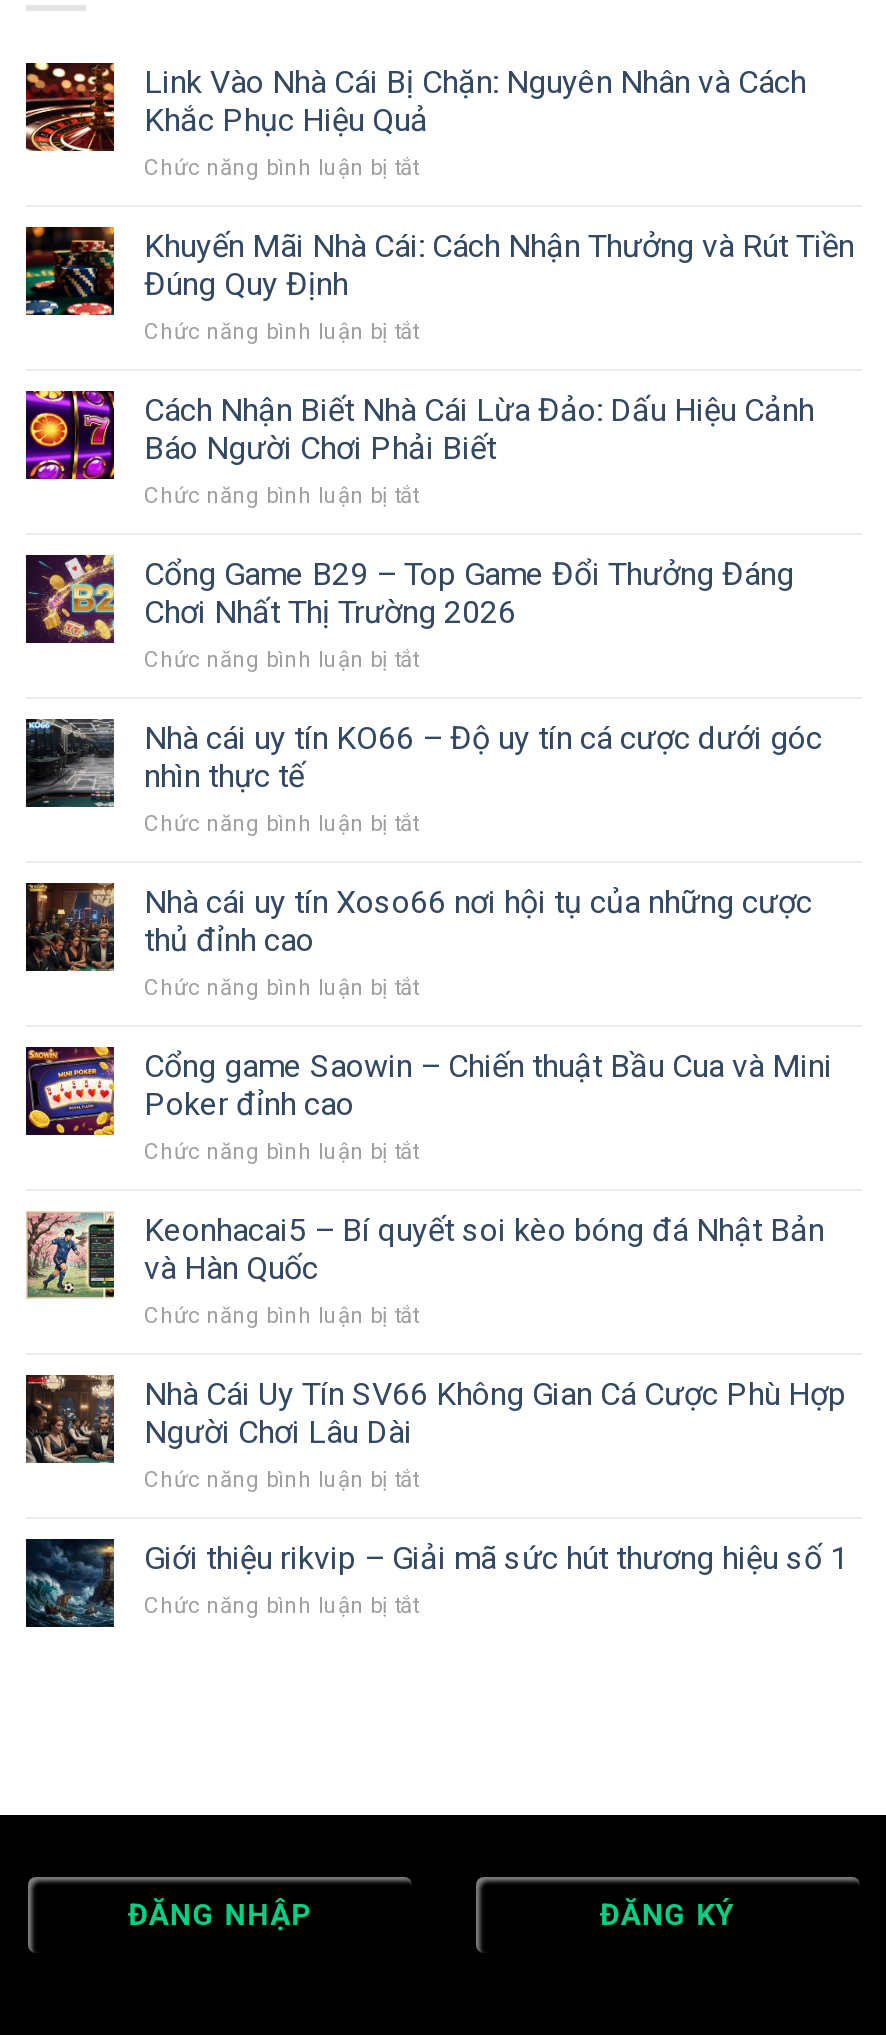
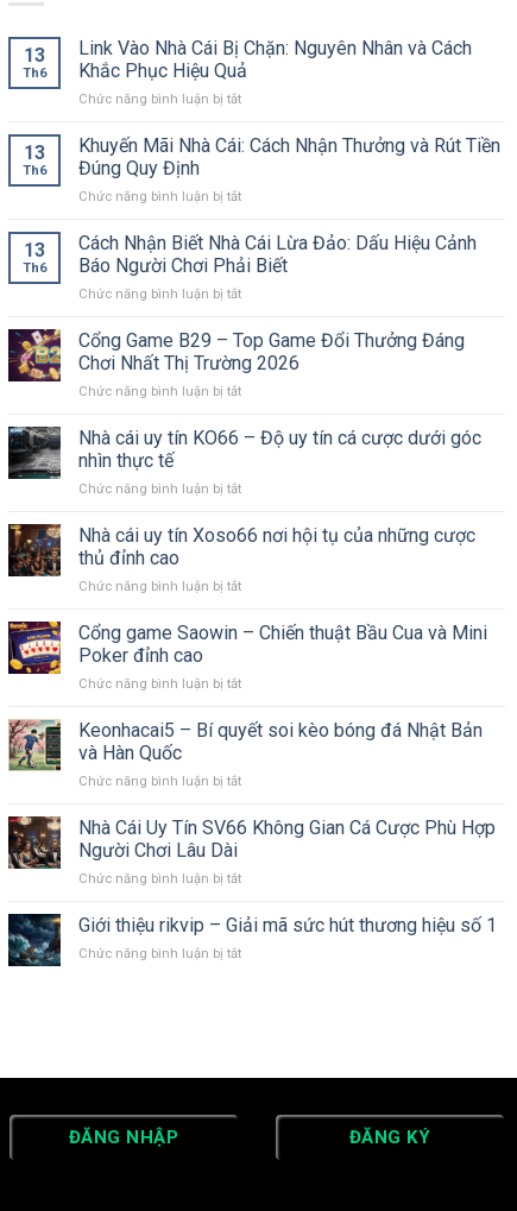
+ 13
+ Th6

+ 13
+ Th6

+ 13
+ Th6
